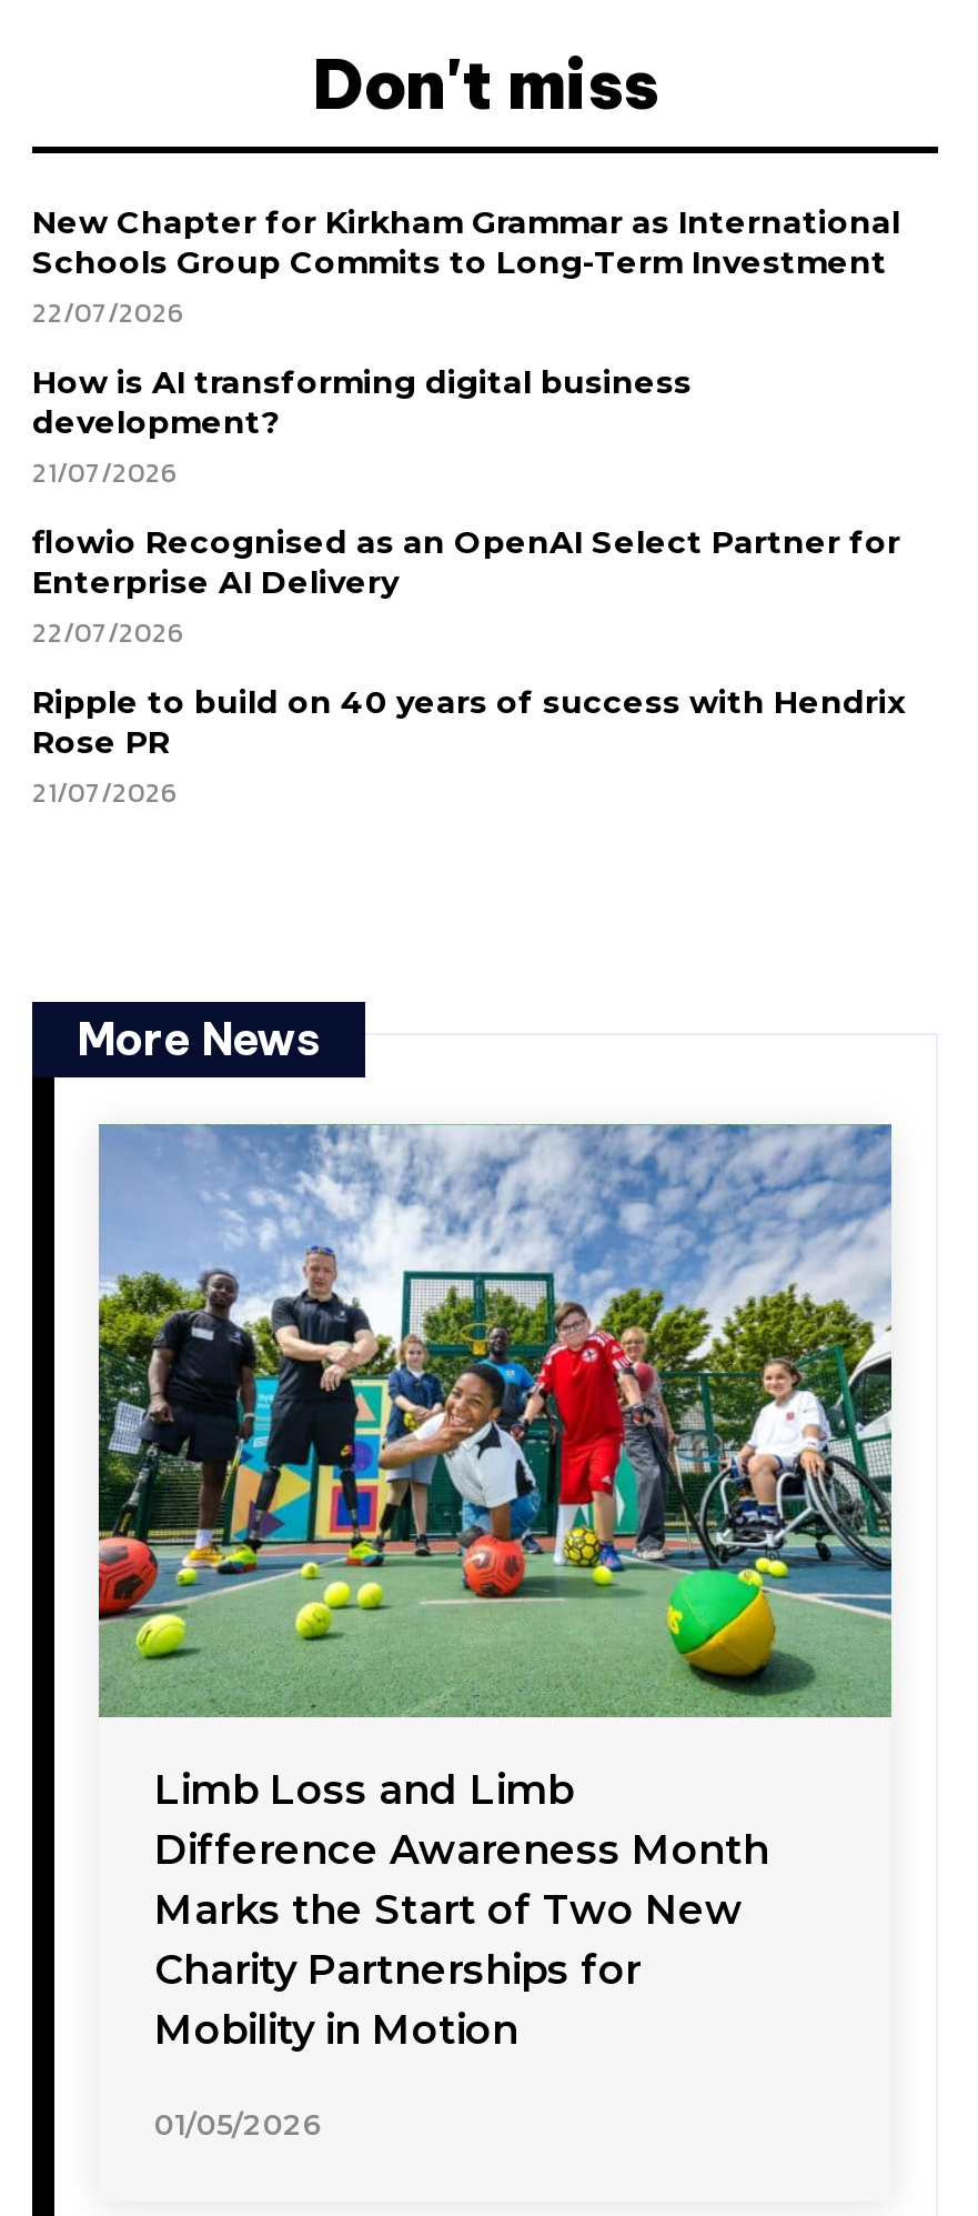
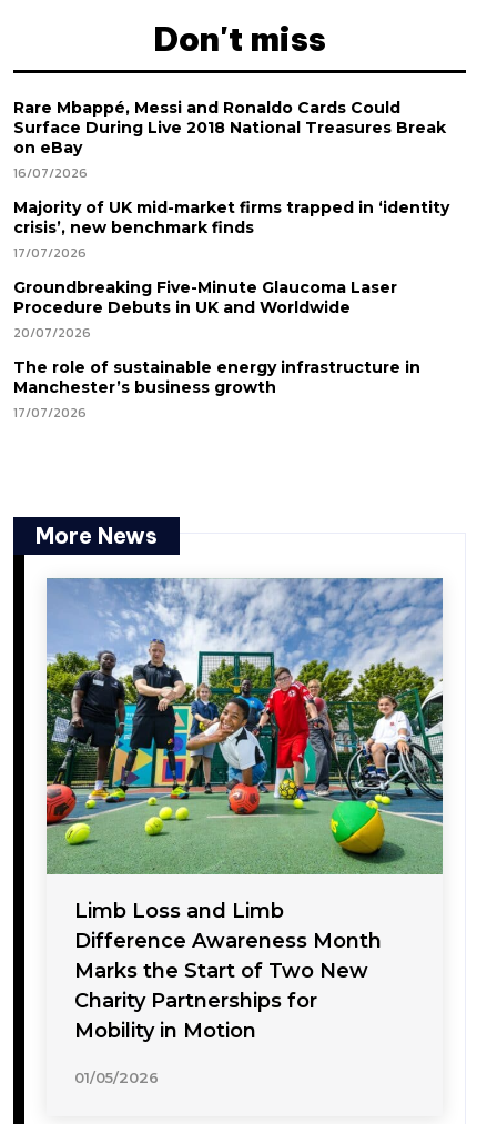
- New Chapter for Kirkham Grammar as International
- Schools Group Commits to Long-Term Investment
- 22/07/2026
+ Rare Mbappé, Messi and Ronaldo Cards Could
+ Surface During Live 2018 National Treasures Break
+ on eBay
+ 16/07/2026

- How is AI transforming digital business
- development?
- 21/07/2026
+ Majority of UK mid-market firms trapped in ‘identity
+ crisis’, new benchmark finds
+ 17/07/2026

- flowio Recognised as an OpenAI Select Partner for
- Enterprise AI Delivery
- 22/07/2026
+ Groundbreaking Five-Minute Glaucoma Laser
+ Procedure Debuts in UK and Worldwide
+ 20/07/2026

- Ripple to build on 40 years of success with Hendrix
- Rose PR
- 21/07/2026
+ The role of sustainable energy infrastructure in
+ Manchester’s business growth
+ 17/07/2026
